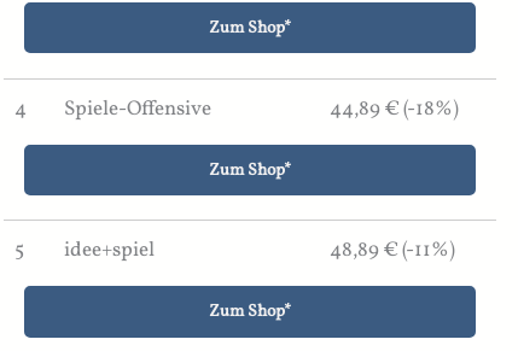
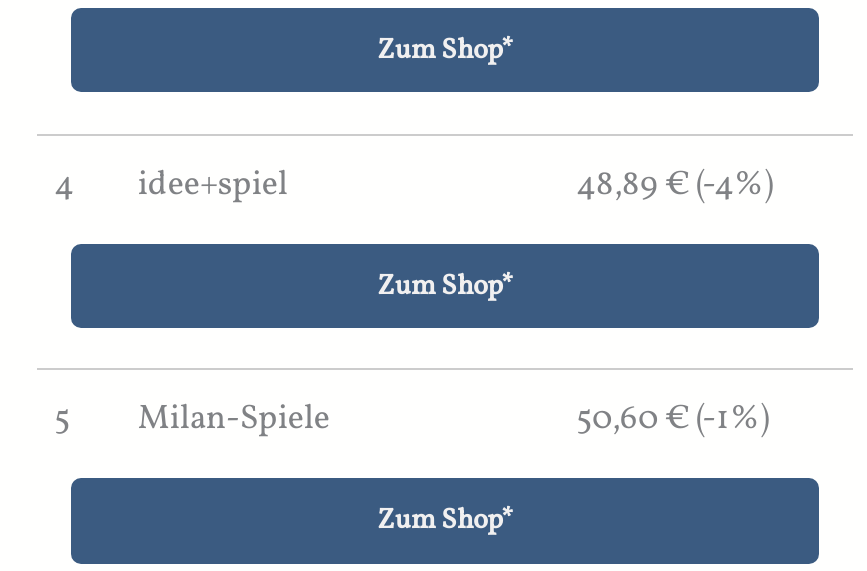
- Spiele-Offensive
- 44,89 € (-18%)
+ idee+spiel
+ 48,89 € (-4%)

- idee+spiel
- 48,89 € (-11%)
+ Milan-Spiele
+ 50,60 € (-1%)
